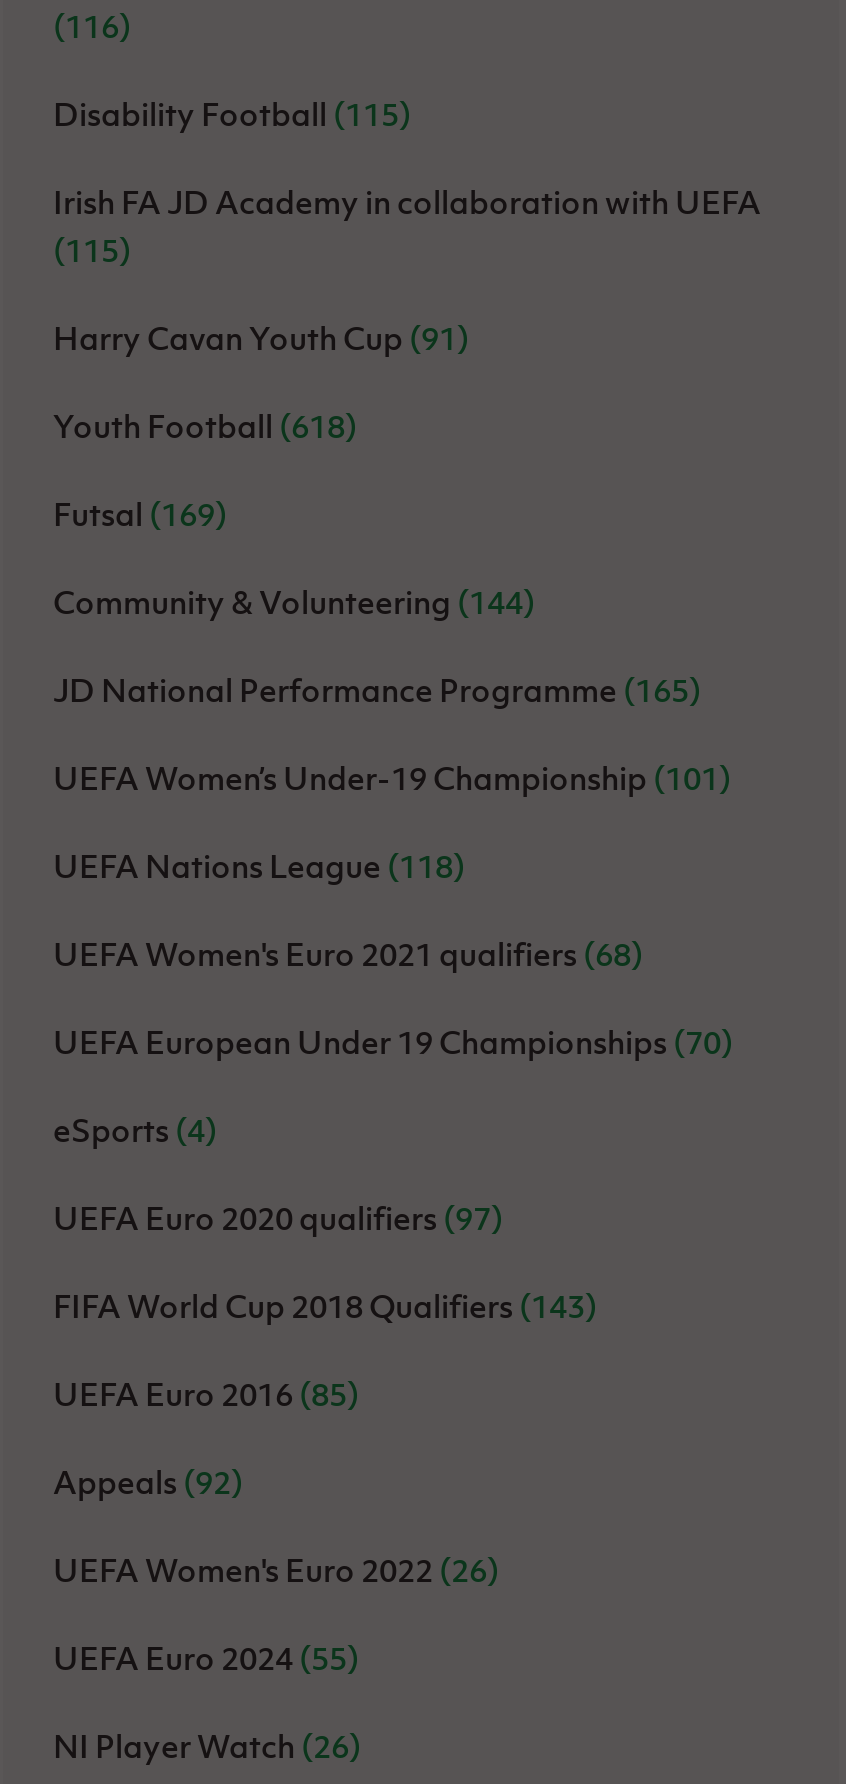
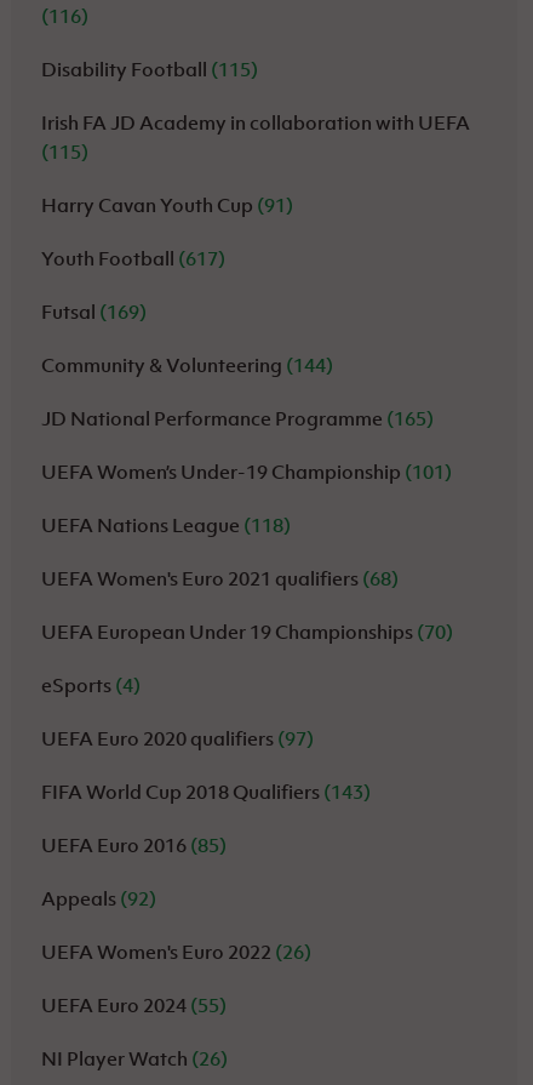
- Youth Football (618)
+ Youth Football (617)
